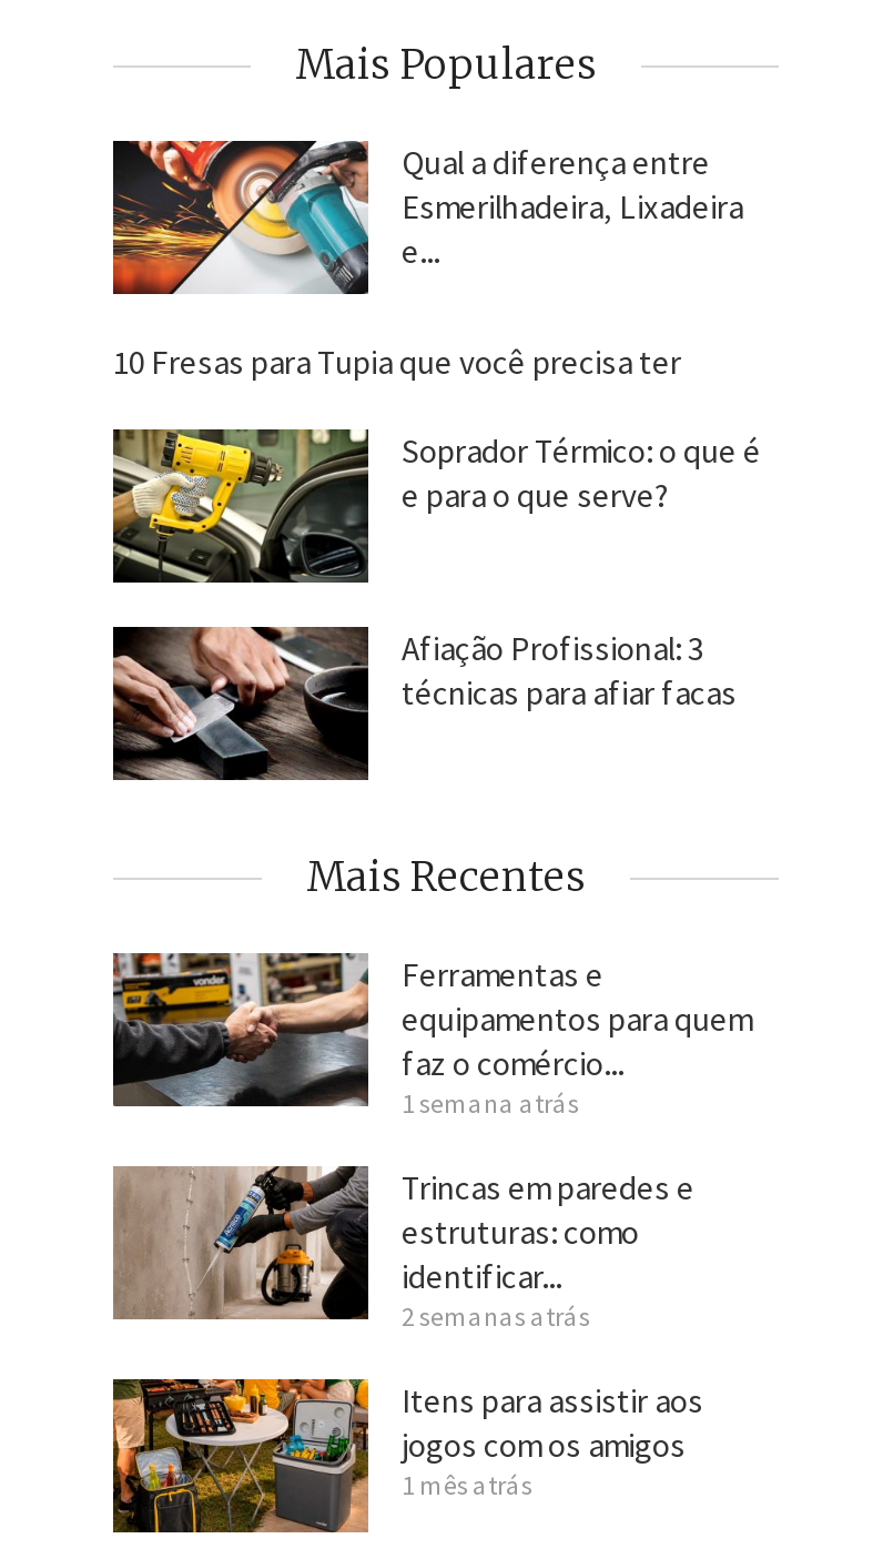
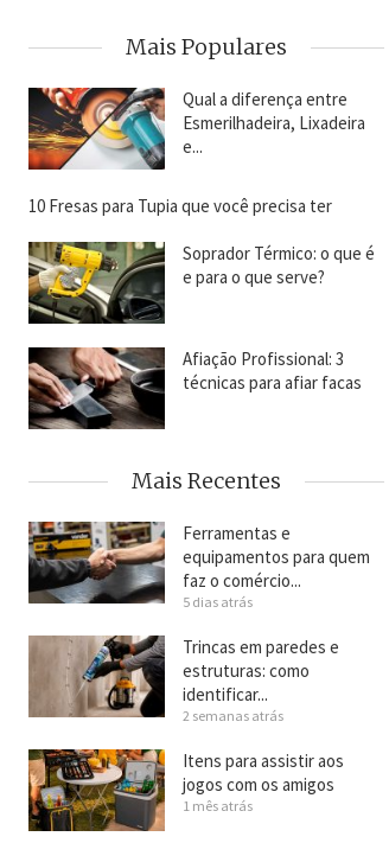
- 1 semana atrás
+ 5 dias atrás
